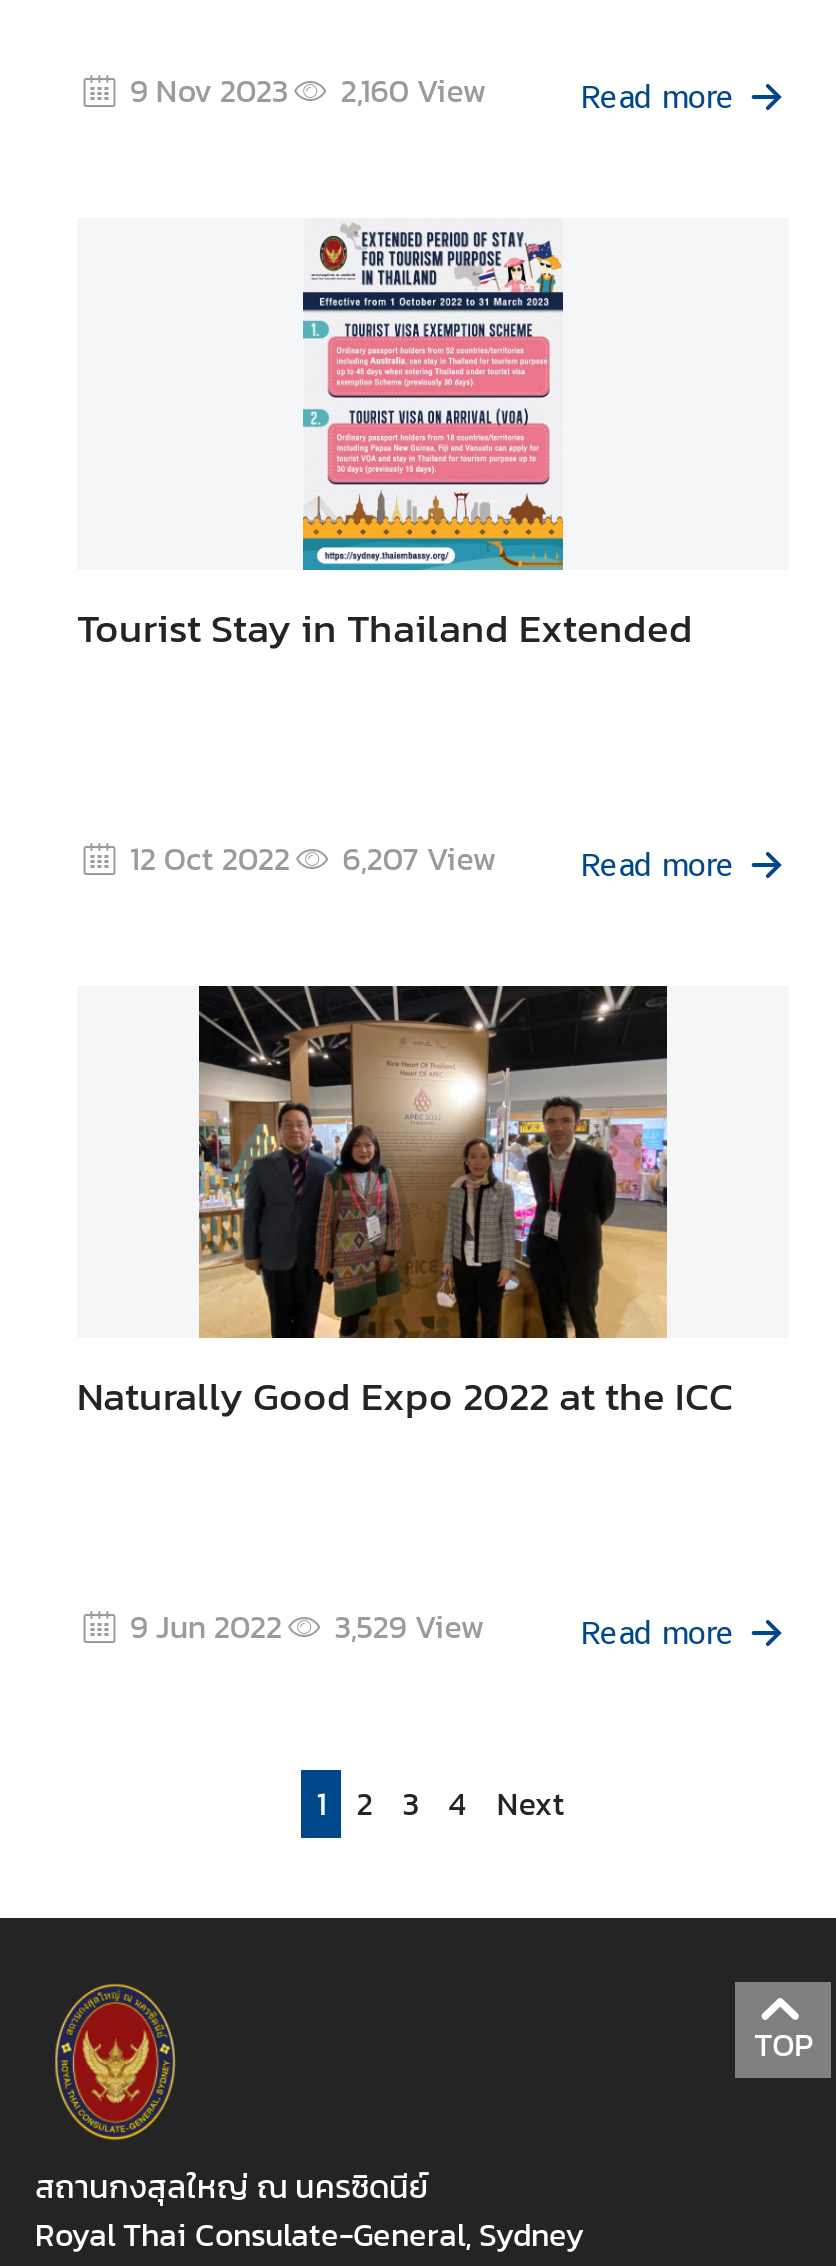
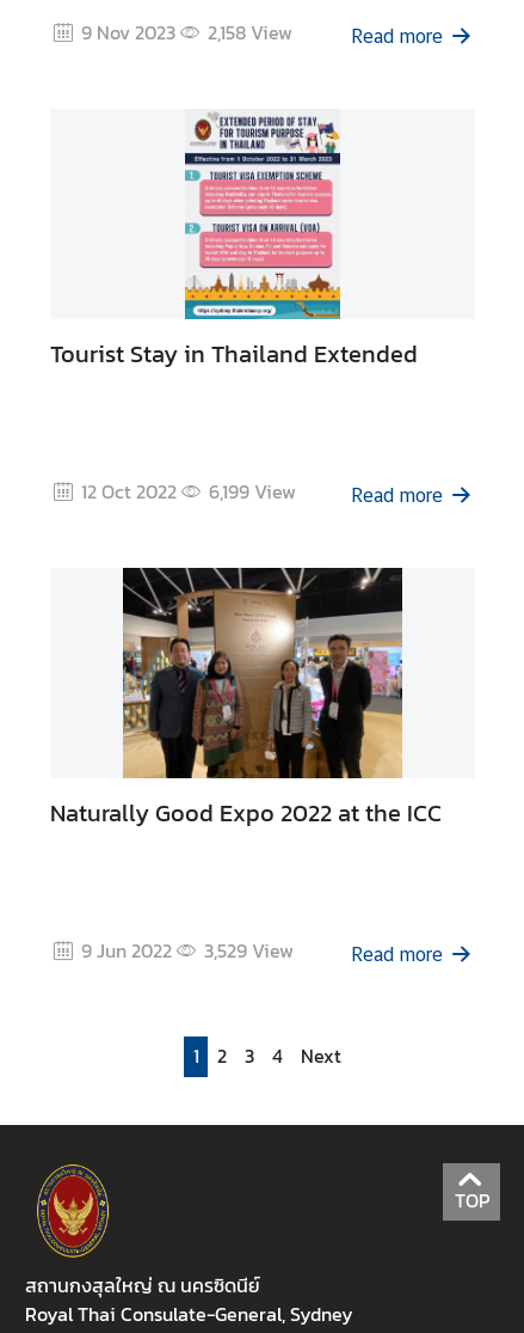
- 9 Nov 2023 2,160 View
+ 9 Nov 2023 2,158 View

- 12 Oct 2022 6,207 View
+ 12 Oct 2022 6,199 View
